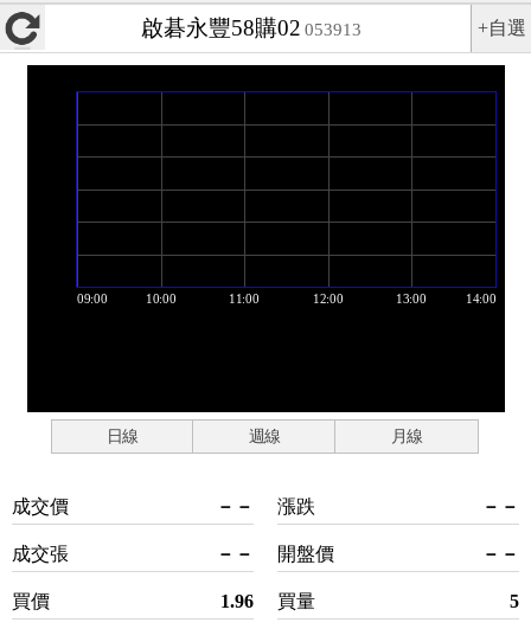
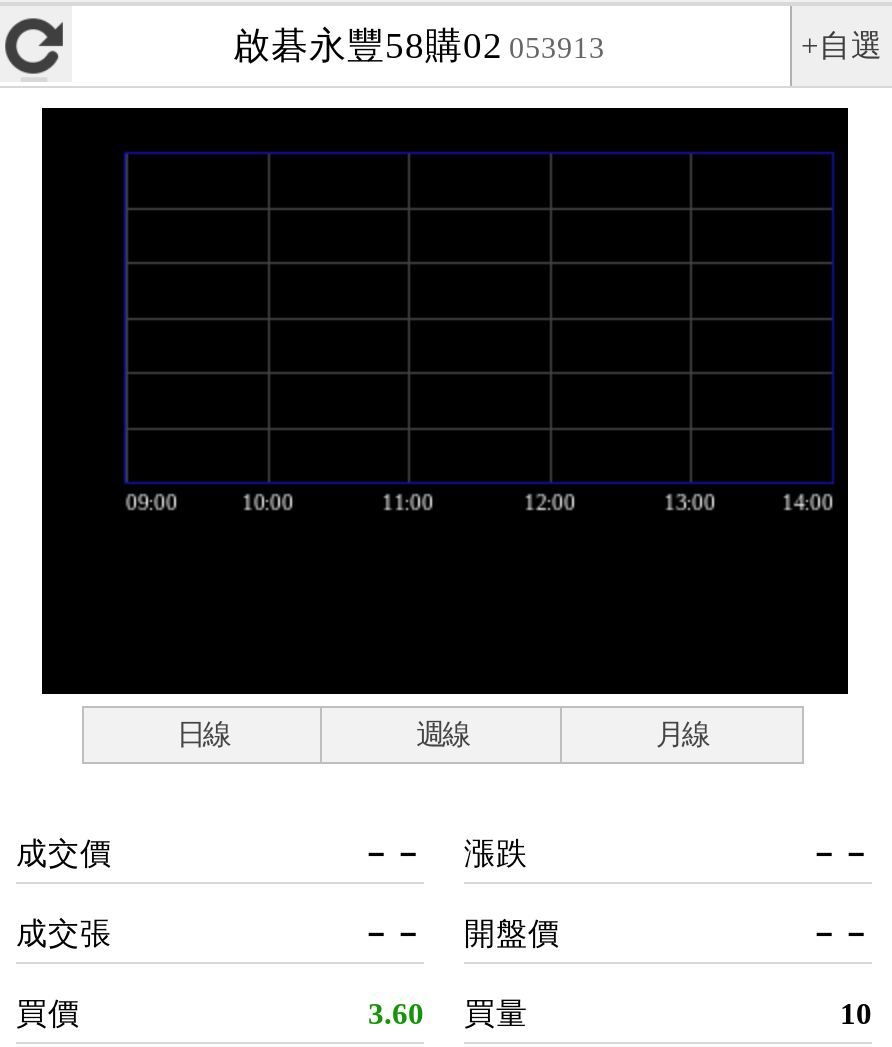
- 1.96 買量
+ 3.60 買量

- 5
+ 10
